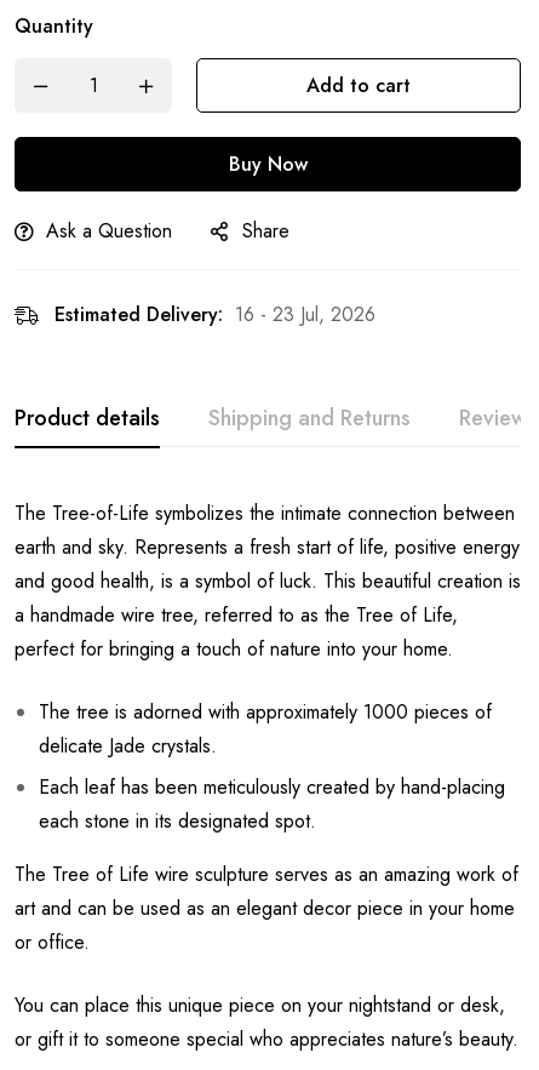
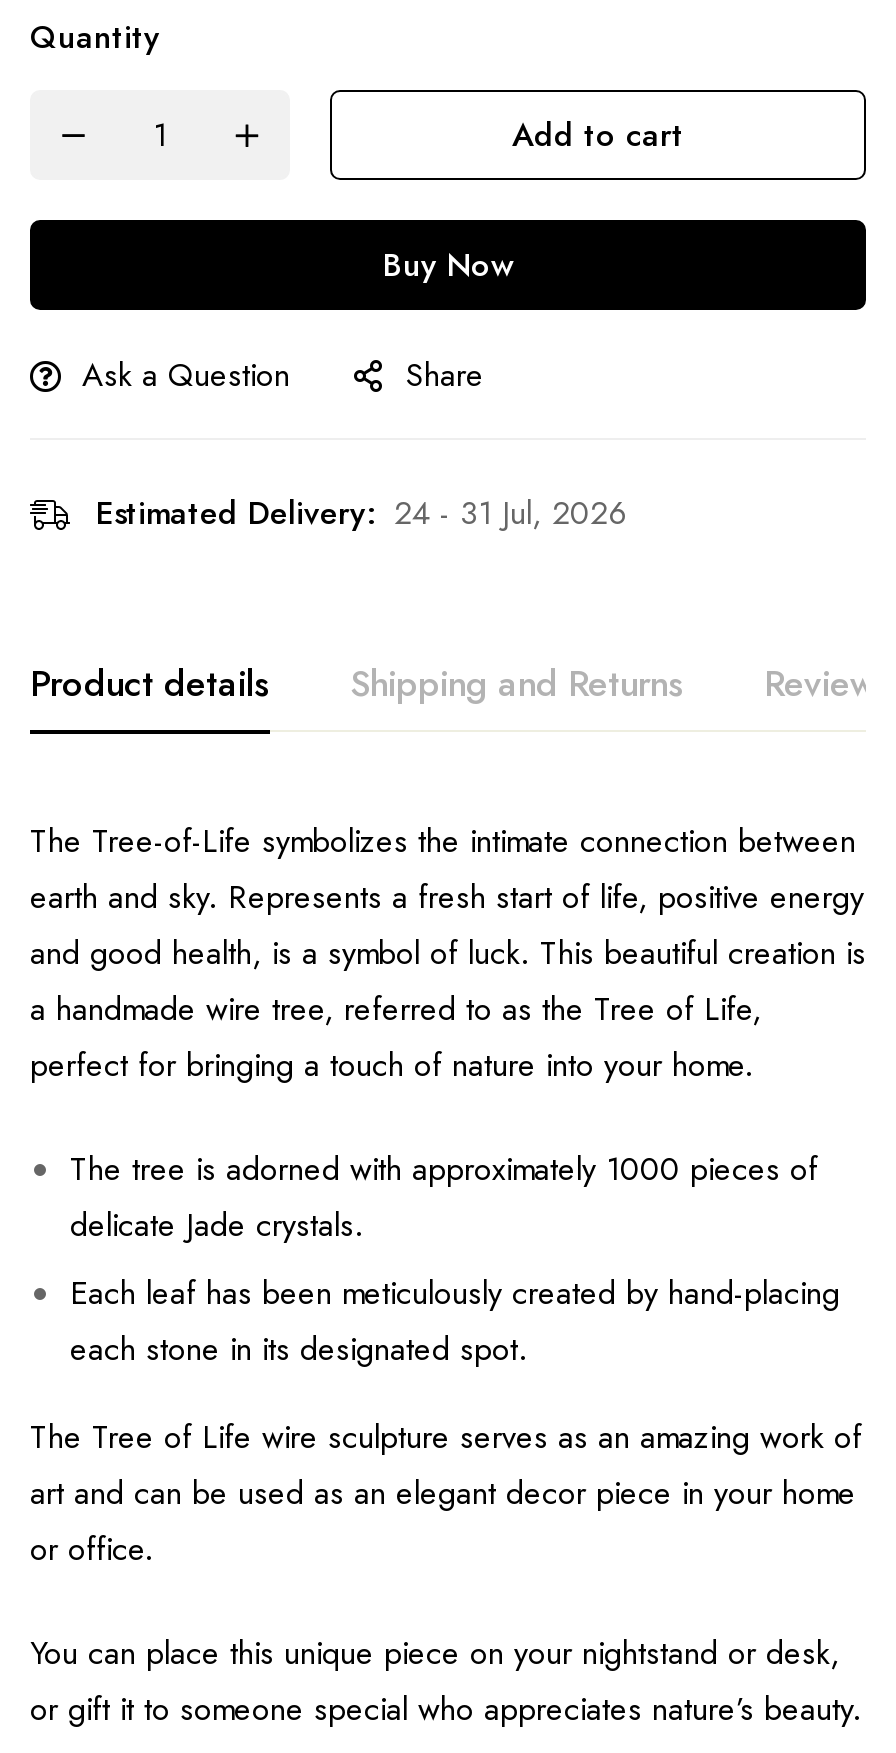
- Estimated Delivery: 16 - 23 Jul, 2026
+ Estimated Delivery: 24 - 31 Jul, 2026
